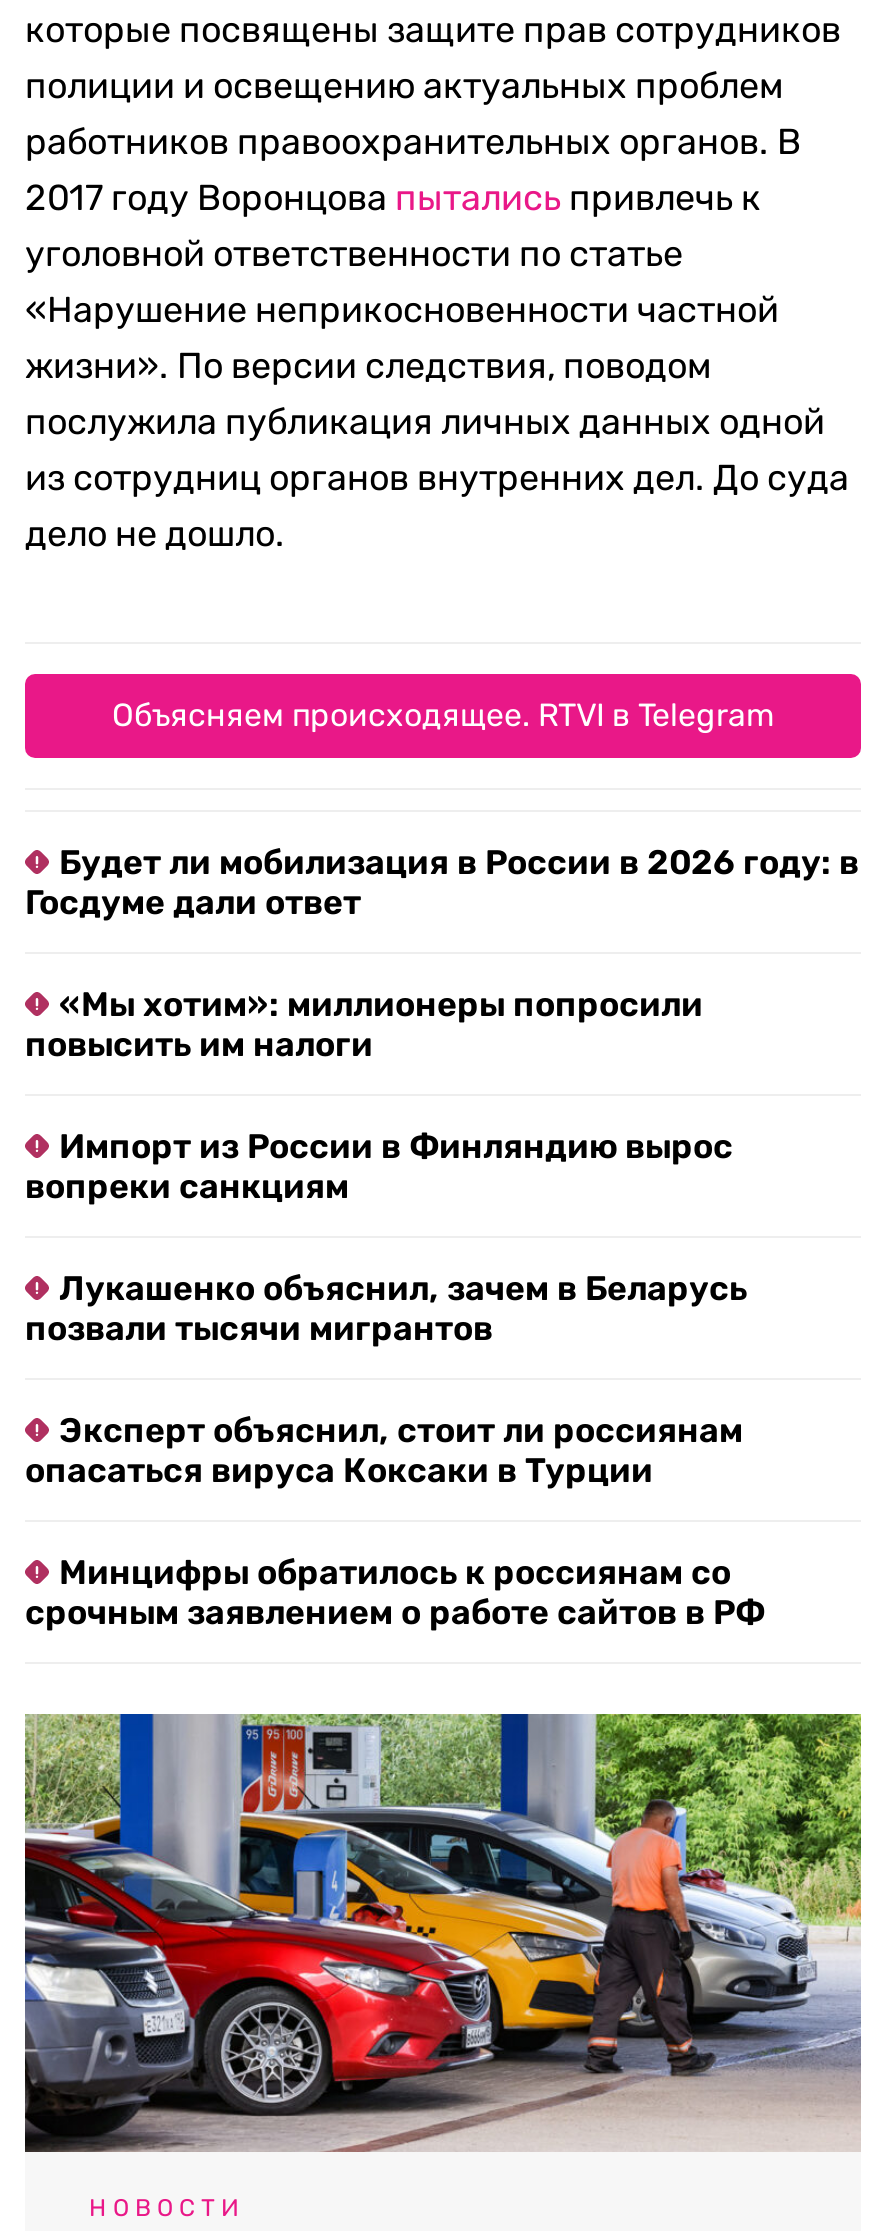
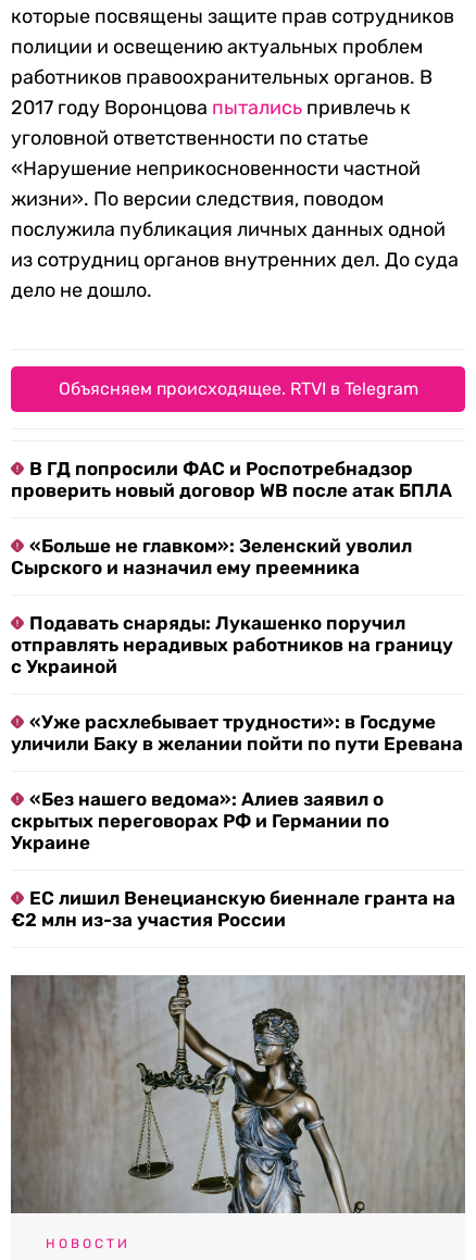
- Будет ли мобилизация в России в 2026 году: в
- Госдуме дали ответ
+ В ГД попросили ФАС и Роспотребнадзор
+ проверить новый договор WB после атак БПЛА

- «Мы хотим»: миллионеры попросили
- повысить им налоги
+ «Больше не главком»: Зеленский уволил
+ Сырского и назначил ему преемника

- Импорт из России в Финляндию вырос
- вопреки санкциям
+ Подавать снаряды: Лукашенко поручил
+ отправлять нерадивых работников на границу
+ с Украиной

- Лукашенко объяснил, зачем в Беларусь
- позвали тысячи мигрантов
+ «Уже расхлебывает трудности»: в Госдуме
+ уличили Баку в желании пойти по пути Еревана

- Эксперт объяснил, стоит ли россиянам
- опасаться вируса Коксаки в Турции
+ «Без нашего ведома»: Алиев заявил о
+ скрытых переговорах РФ и Германии по
+ Украине

- Минцифры обратилось к россиянам со
- срочным заявлением о работе сайтов в РФ
+ ЕС лишил Венецианскую биеннале гранта на
+ €2 млн из-за участия России

- [image]
+ [image]
